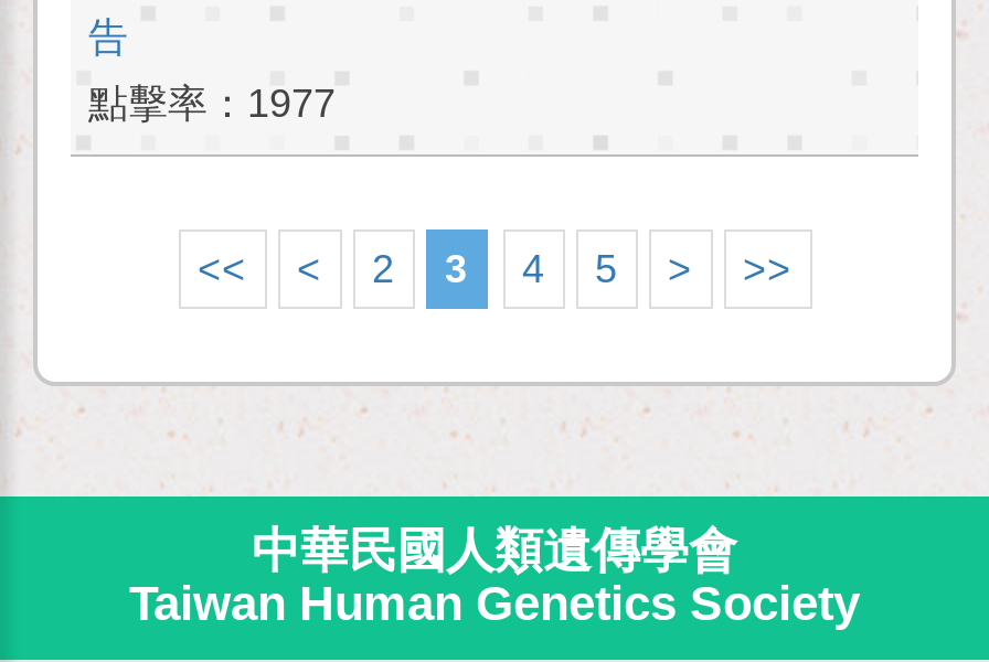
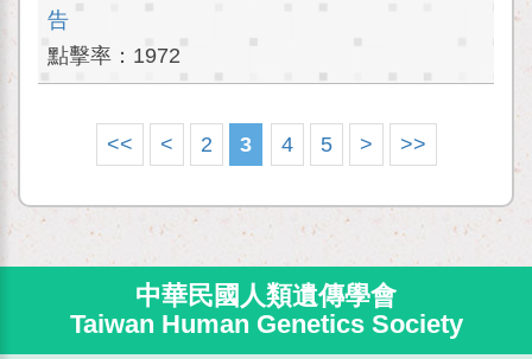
- 點擊率：1977
+ 點擊率：1972
